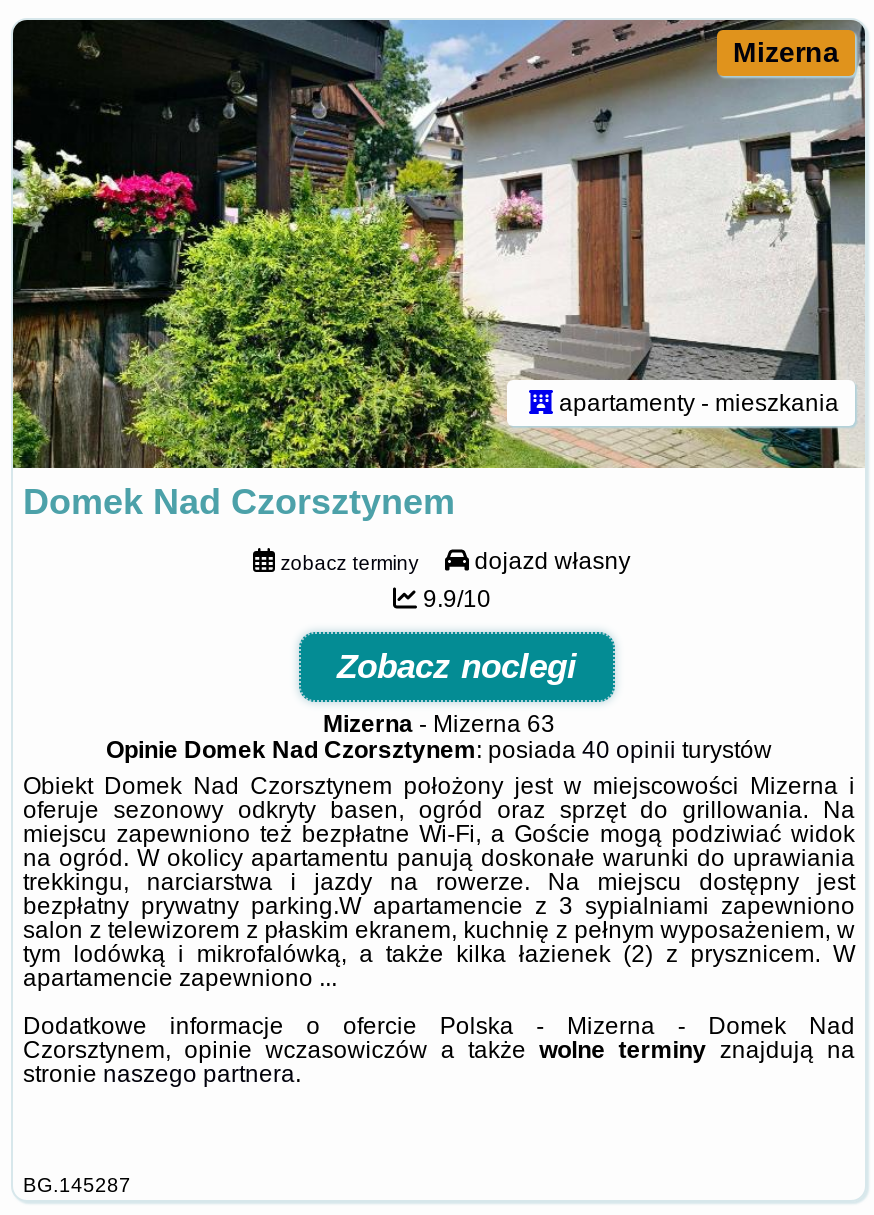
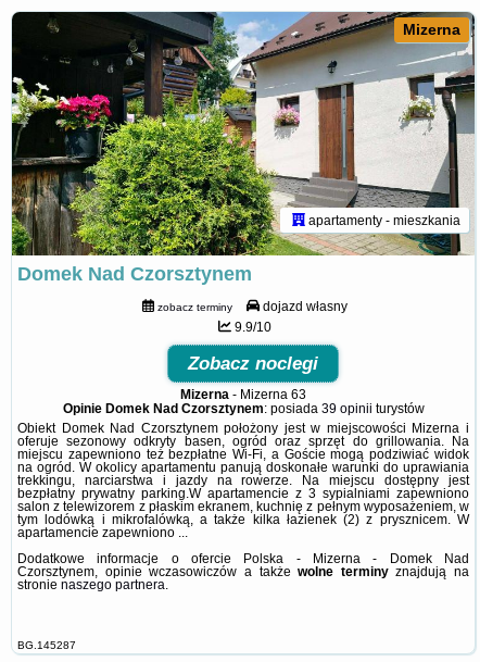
- Opinie Domek Nad Czorsztynem: posiada 40 opinii turystów
+ Opinie Domek Nad Czorsztynem: posiada 39 opinii turystów
